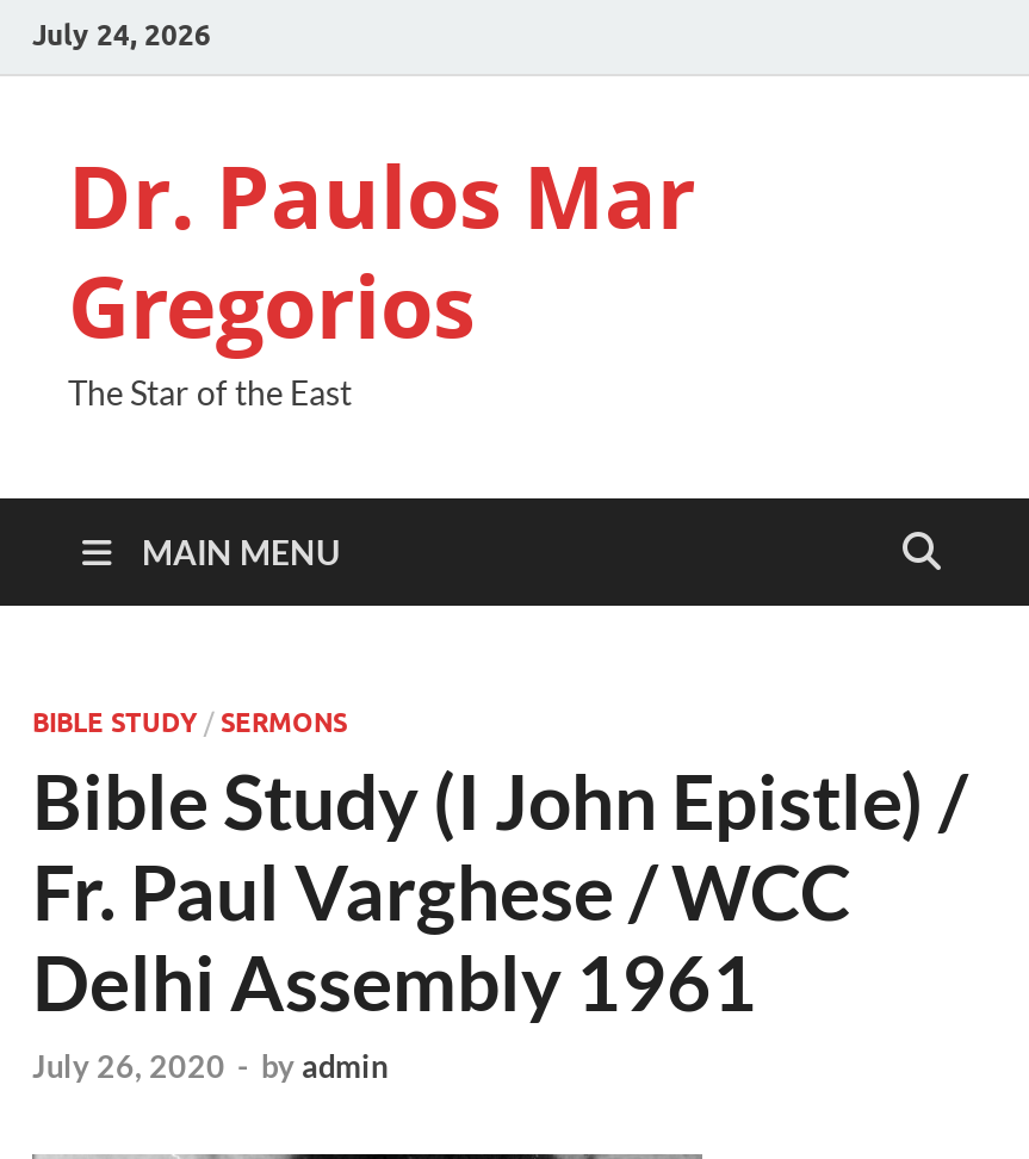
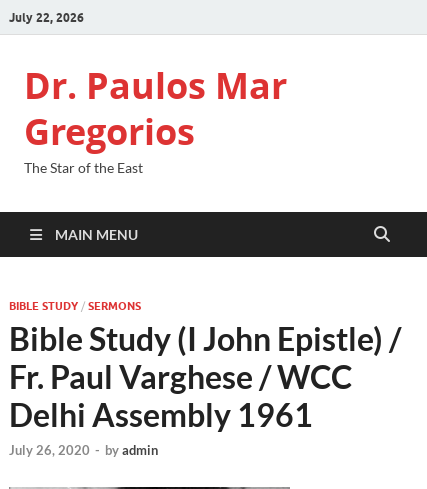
- July 24, 2026
+ July 22, 2026
